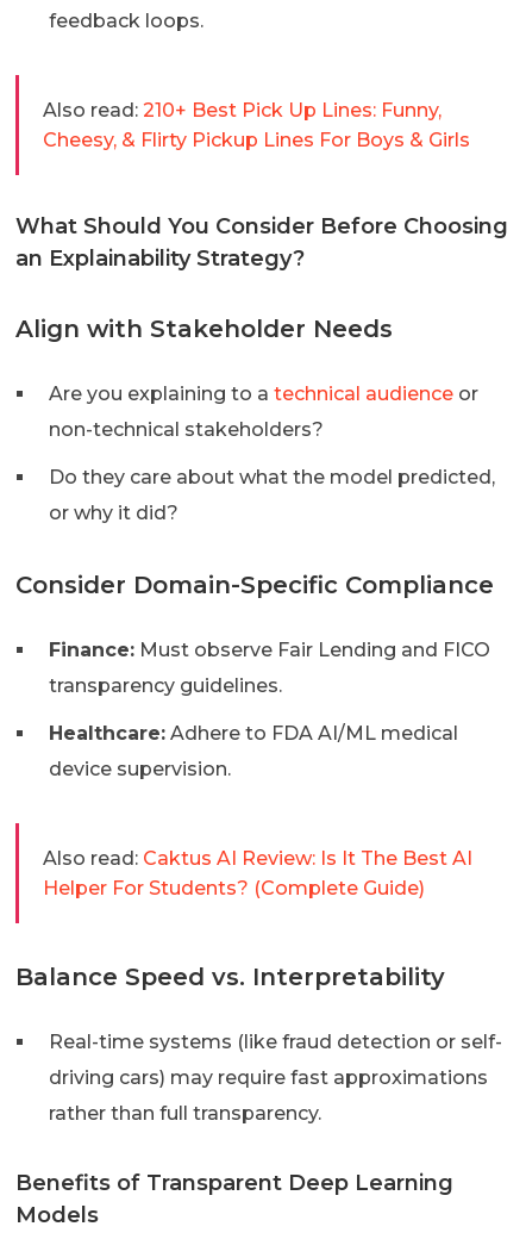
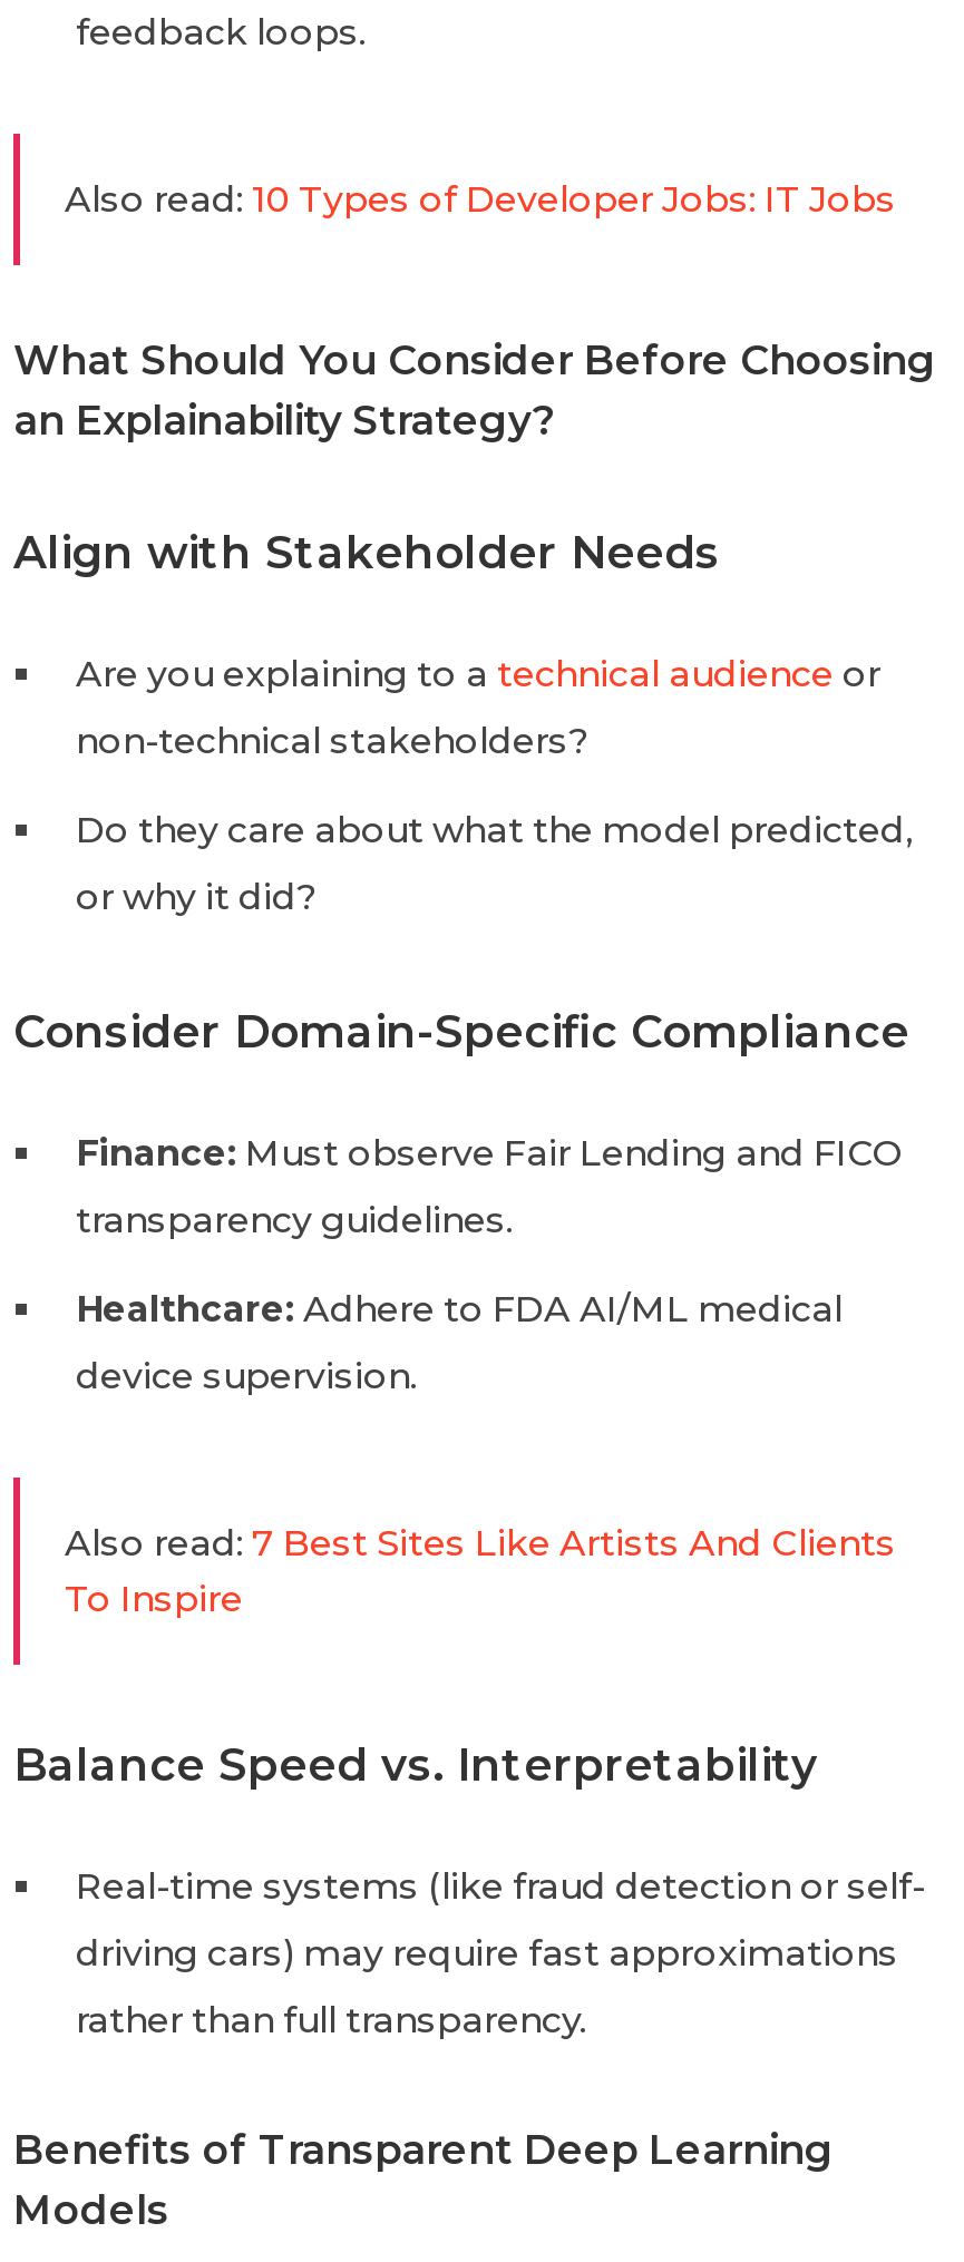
- Also read: 210+ Best Pick Up Lines: Funny,
- Cheesy, & Flirty Pickup Lines For Boys & Girls
+ Also read: 10 Types of Developer Jobs: IT Jobs

- Also read: Caktus AI Review: Is It The Best AI
- Helper For Students? (Complete Guide)
+ Also read: 7 Best Sites Like Artists And Clients
+ To Inspire
